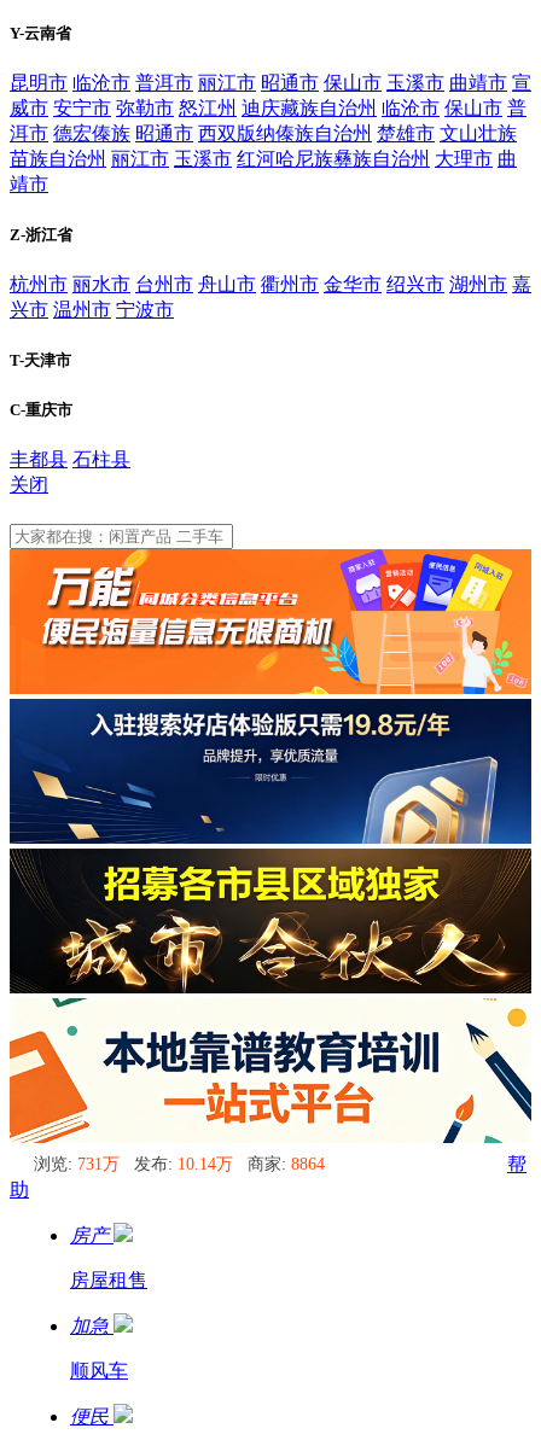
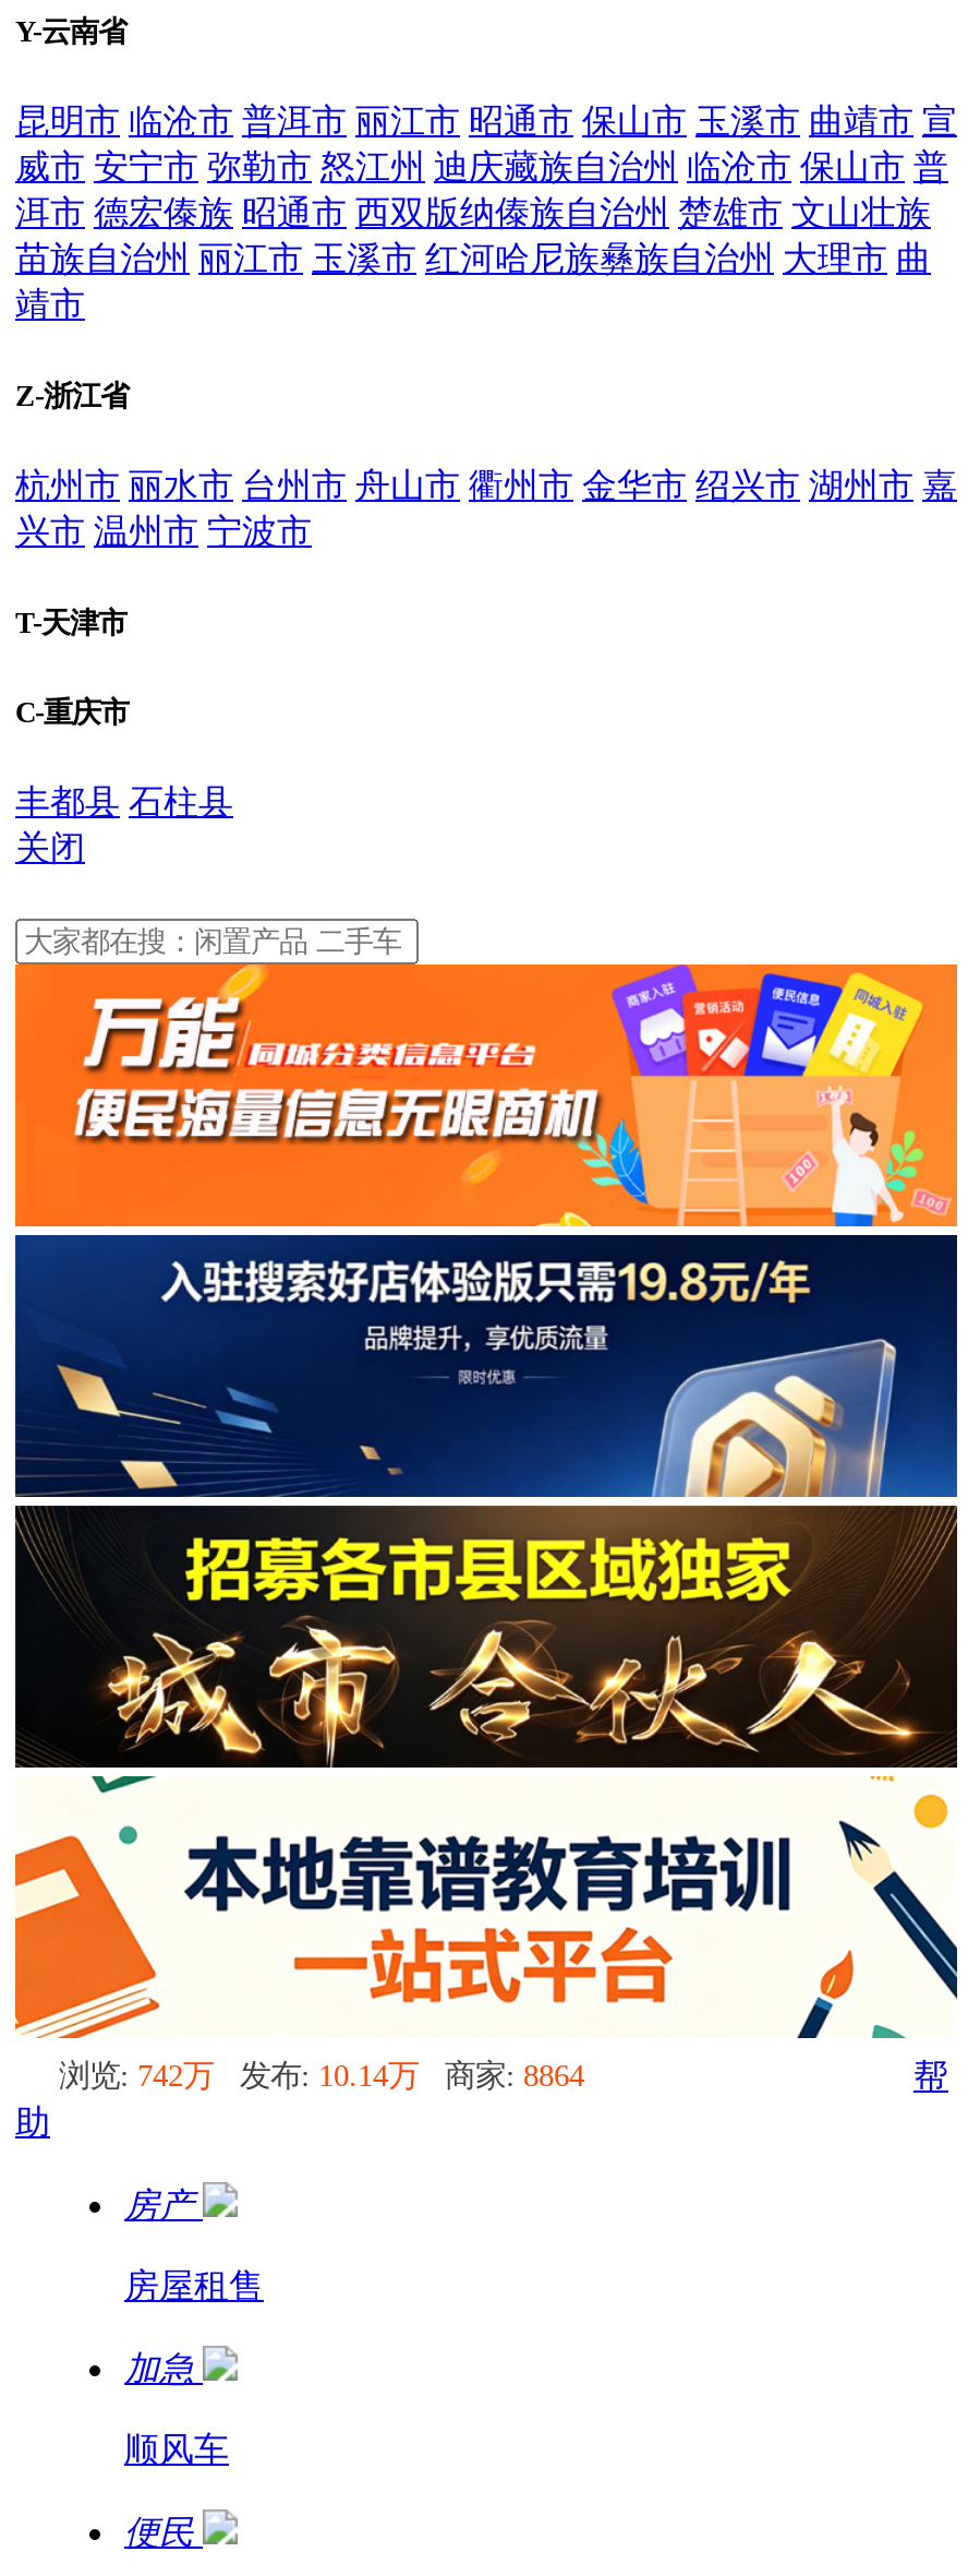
- 浏览: 731万发布: 10.14万商家: 8864
+ 浏览: 742万发布: 10.14万商家: 8864
